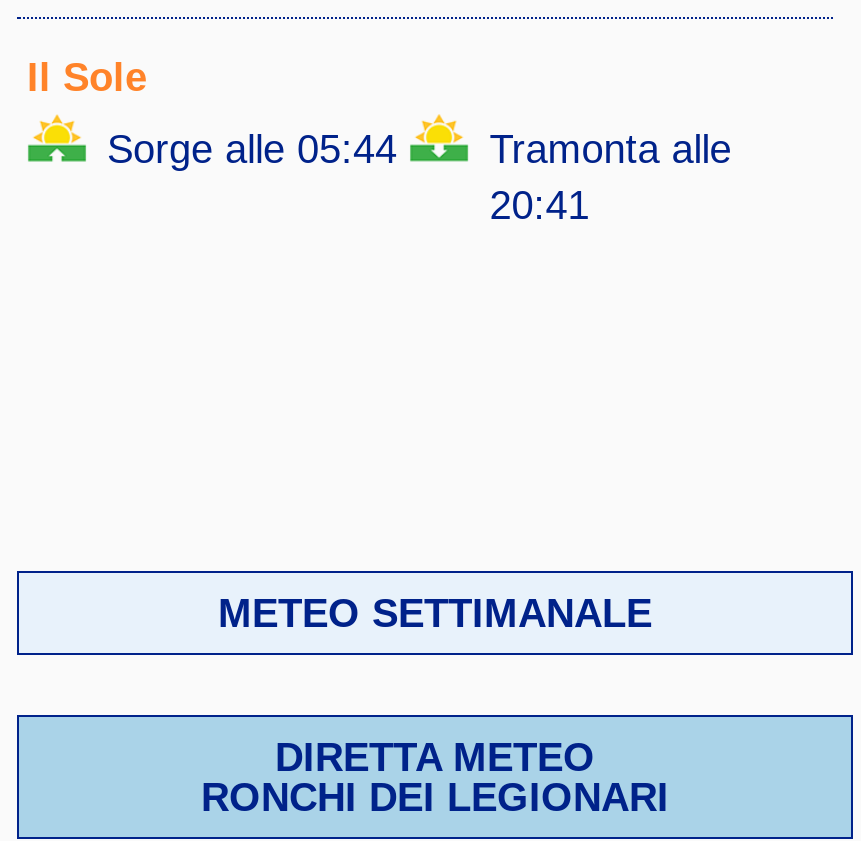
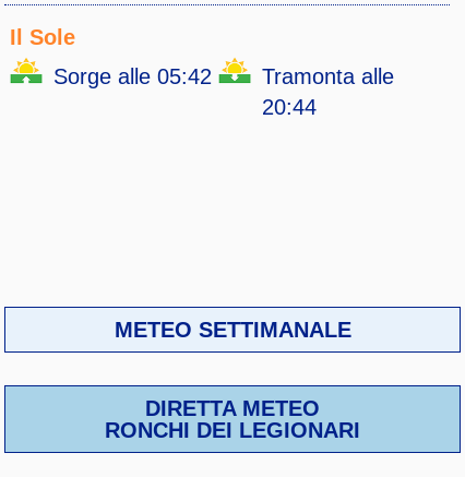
- Sorge alle 05:44
+ Sorge alle 05:42

- 20:41
+ 20:44
